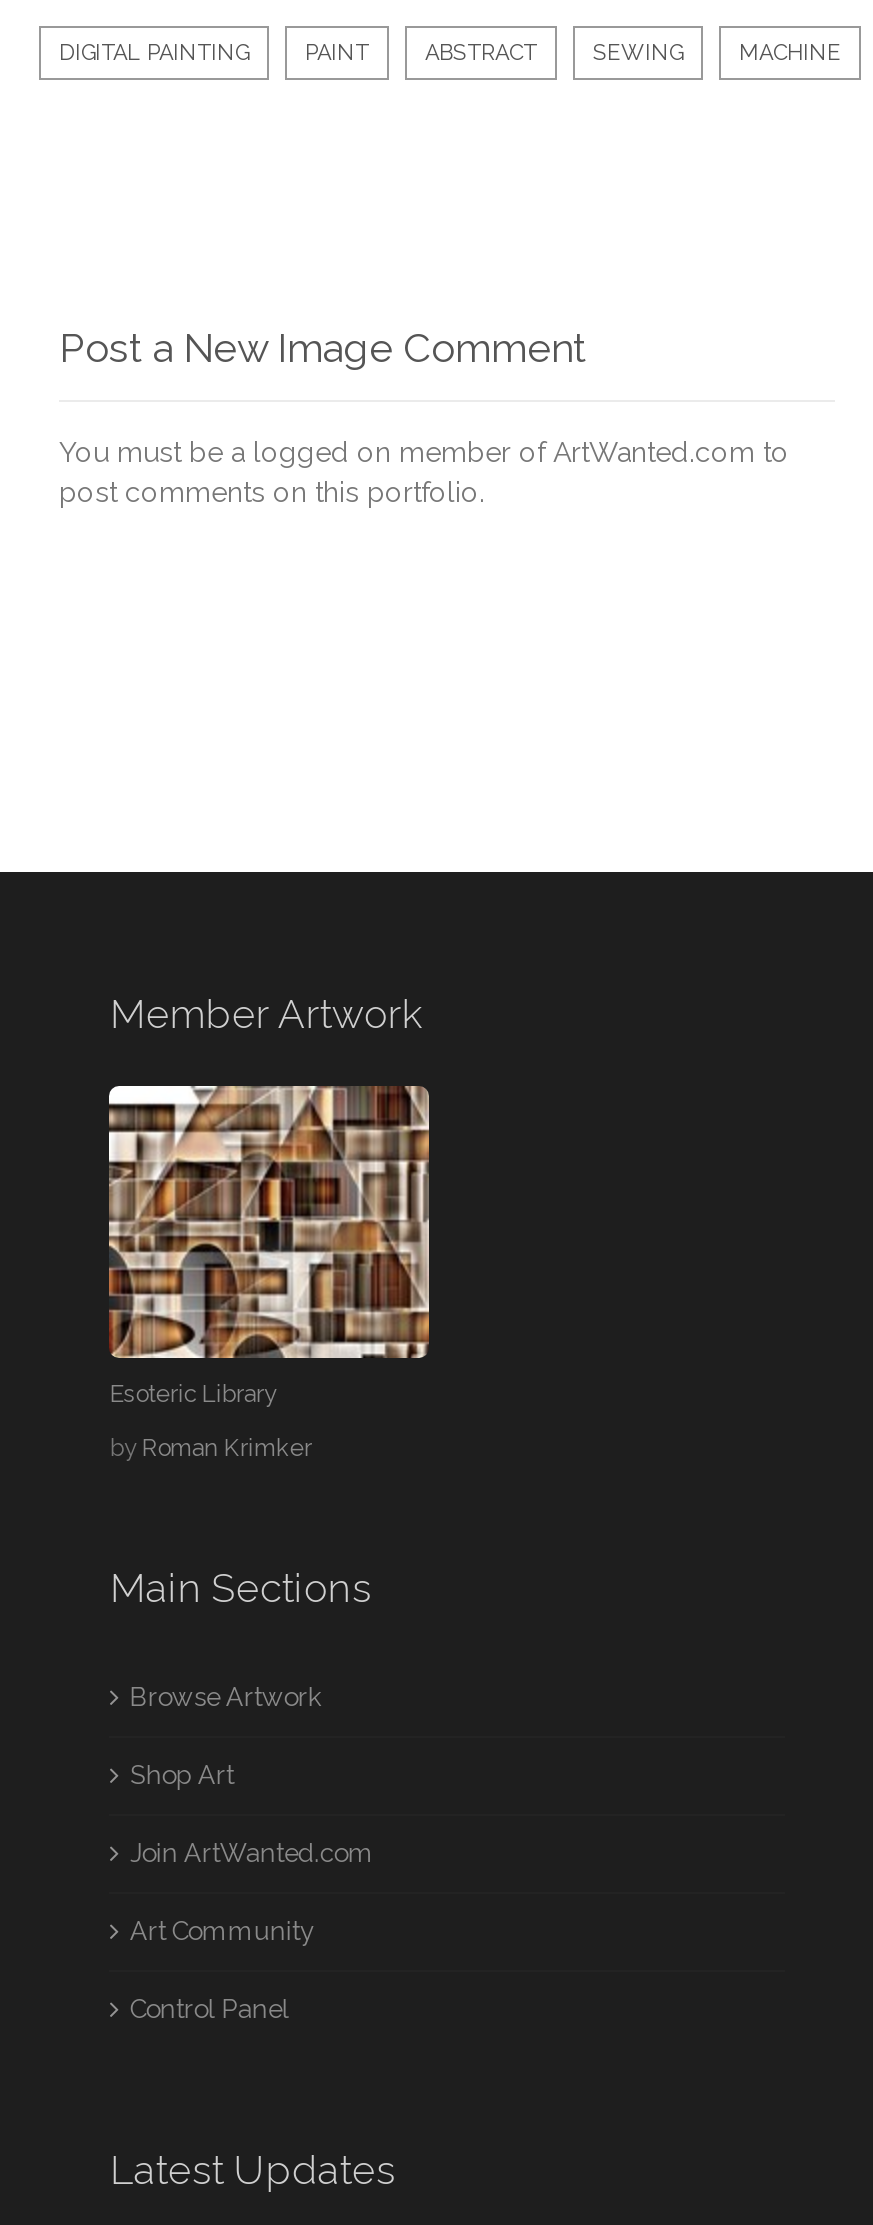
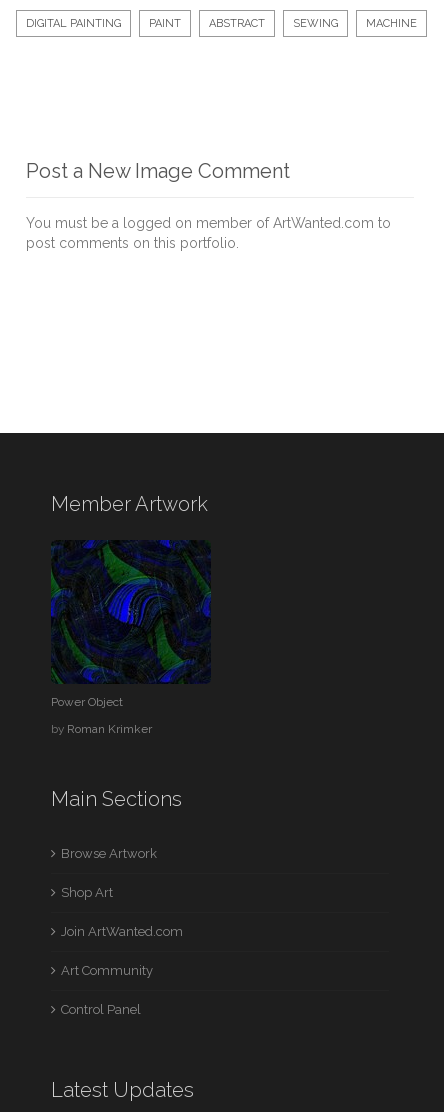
- [image]
- Esoteric Library
+ [image]
+ Power Object
